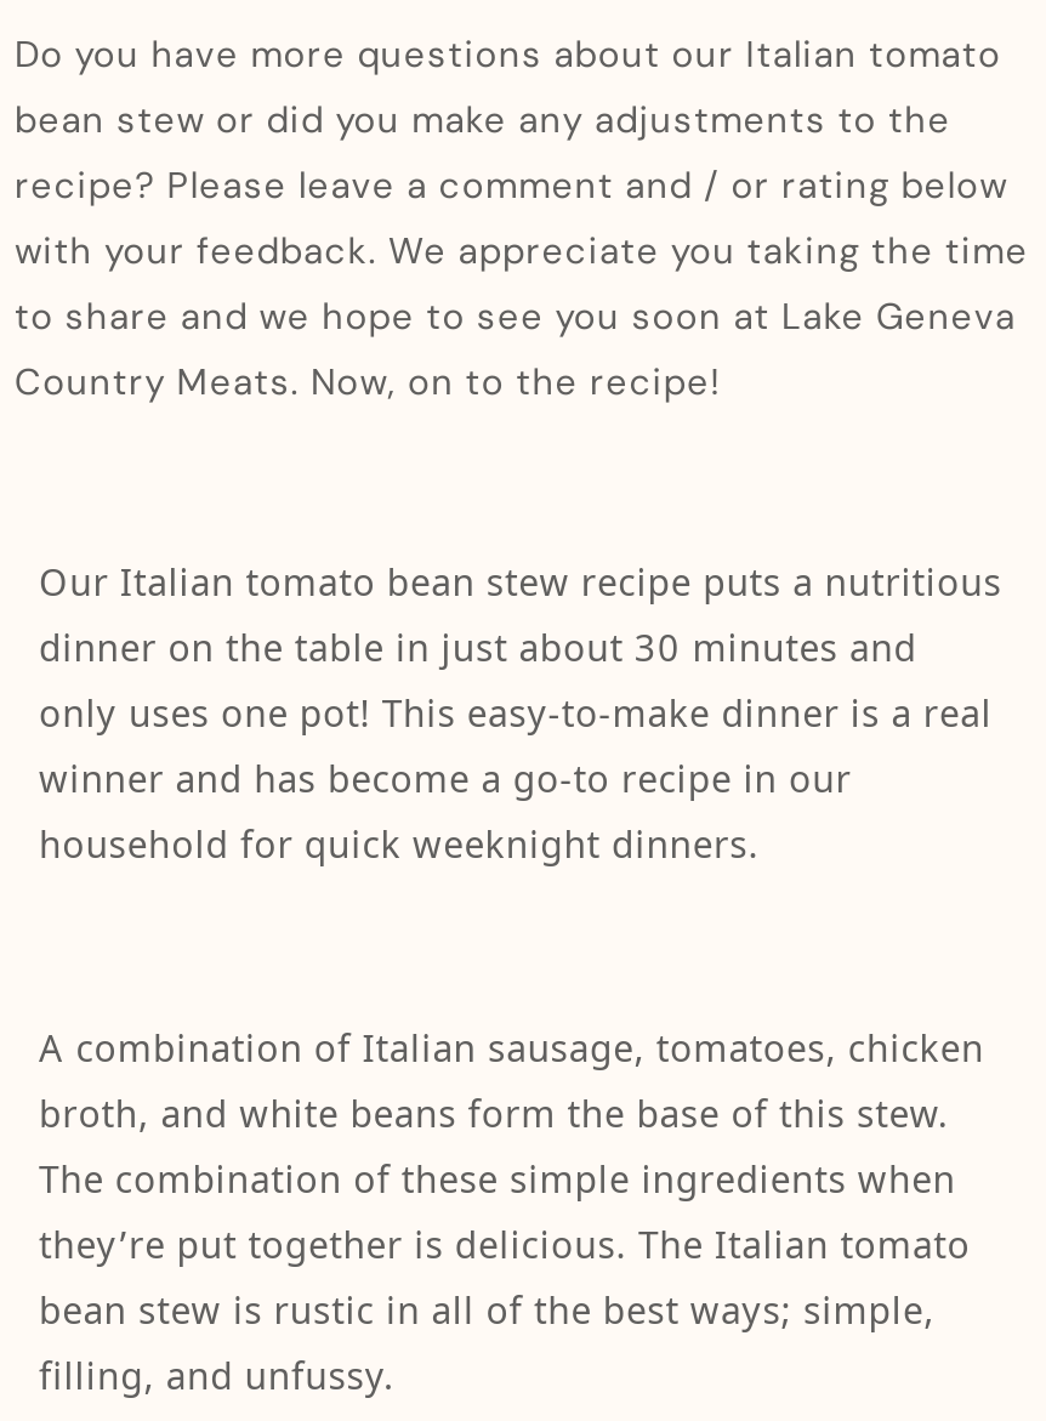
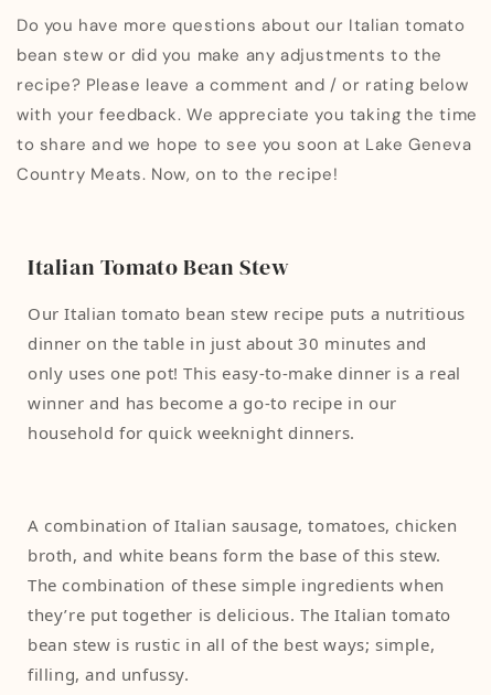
+ Italian Tomato Bean Stew
